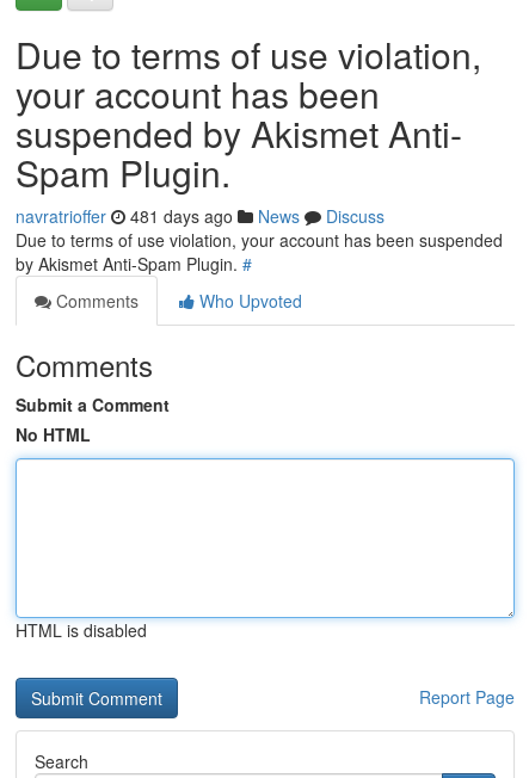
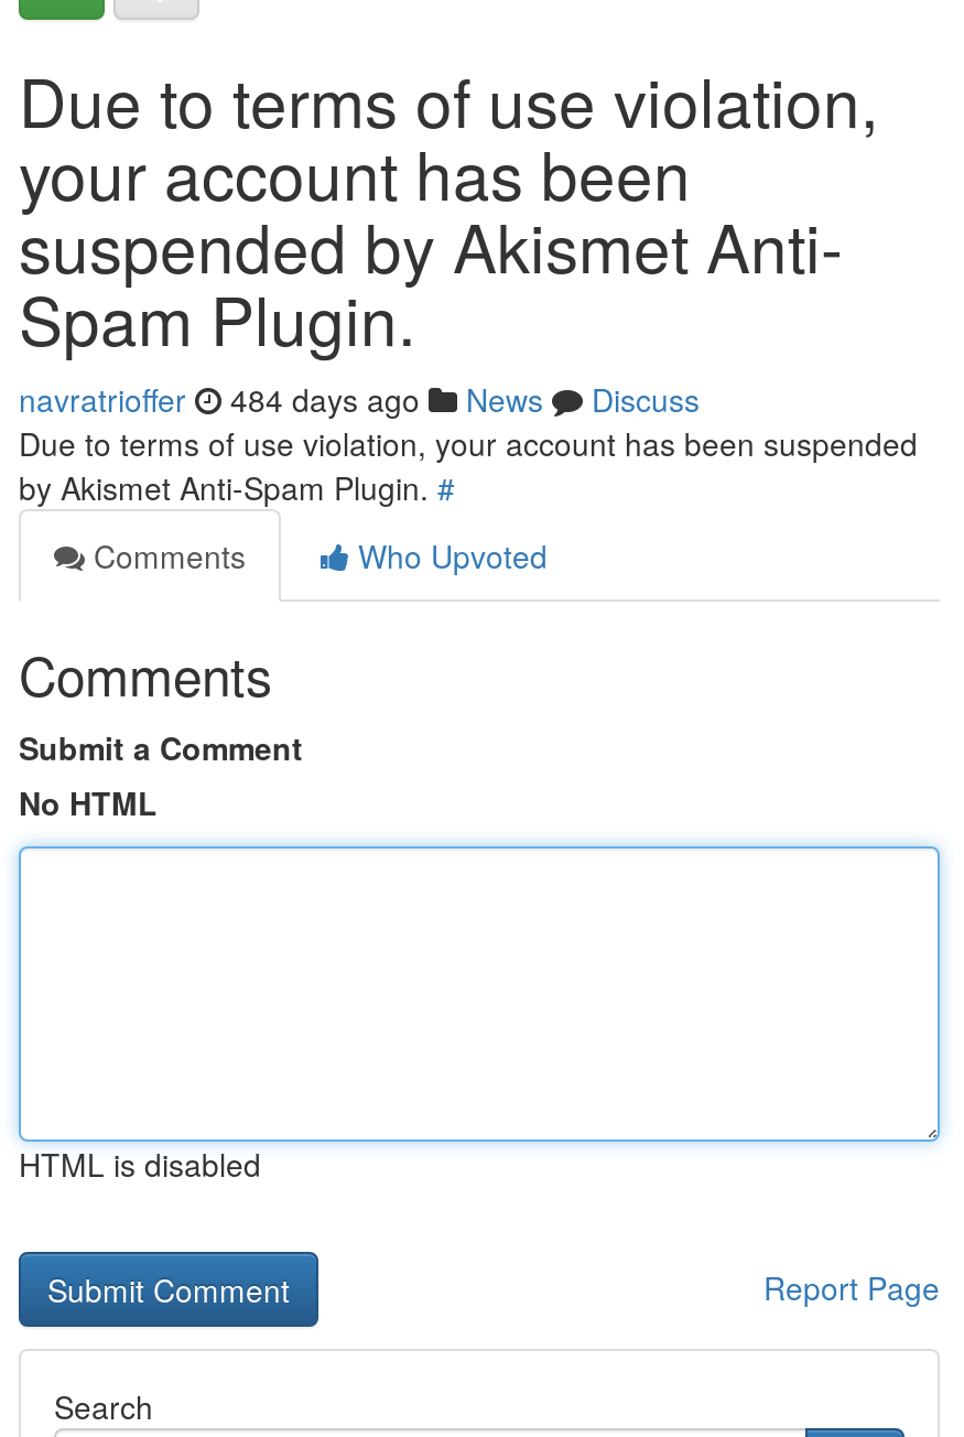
- navratrioffer 481 days ago News Discuss
+ navratrioffer 484 days ago News Discuss
